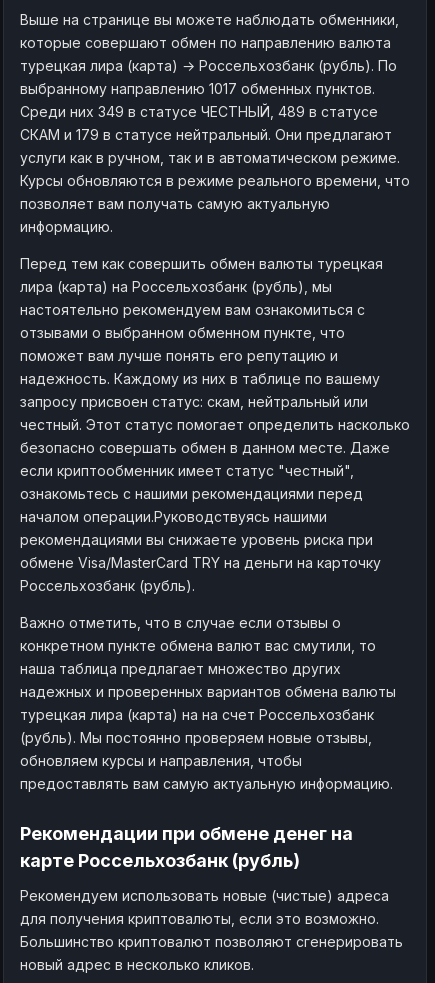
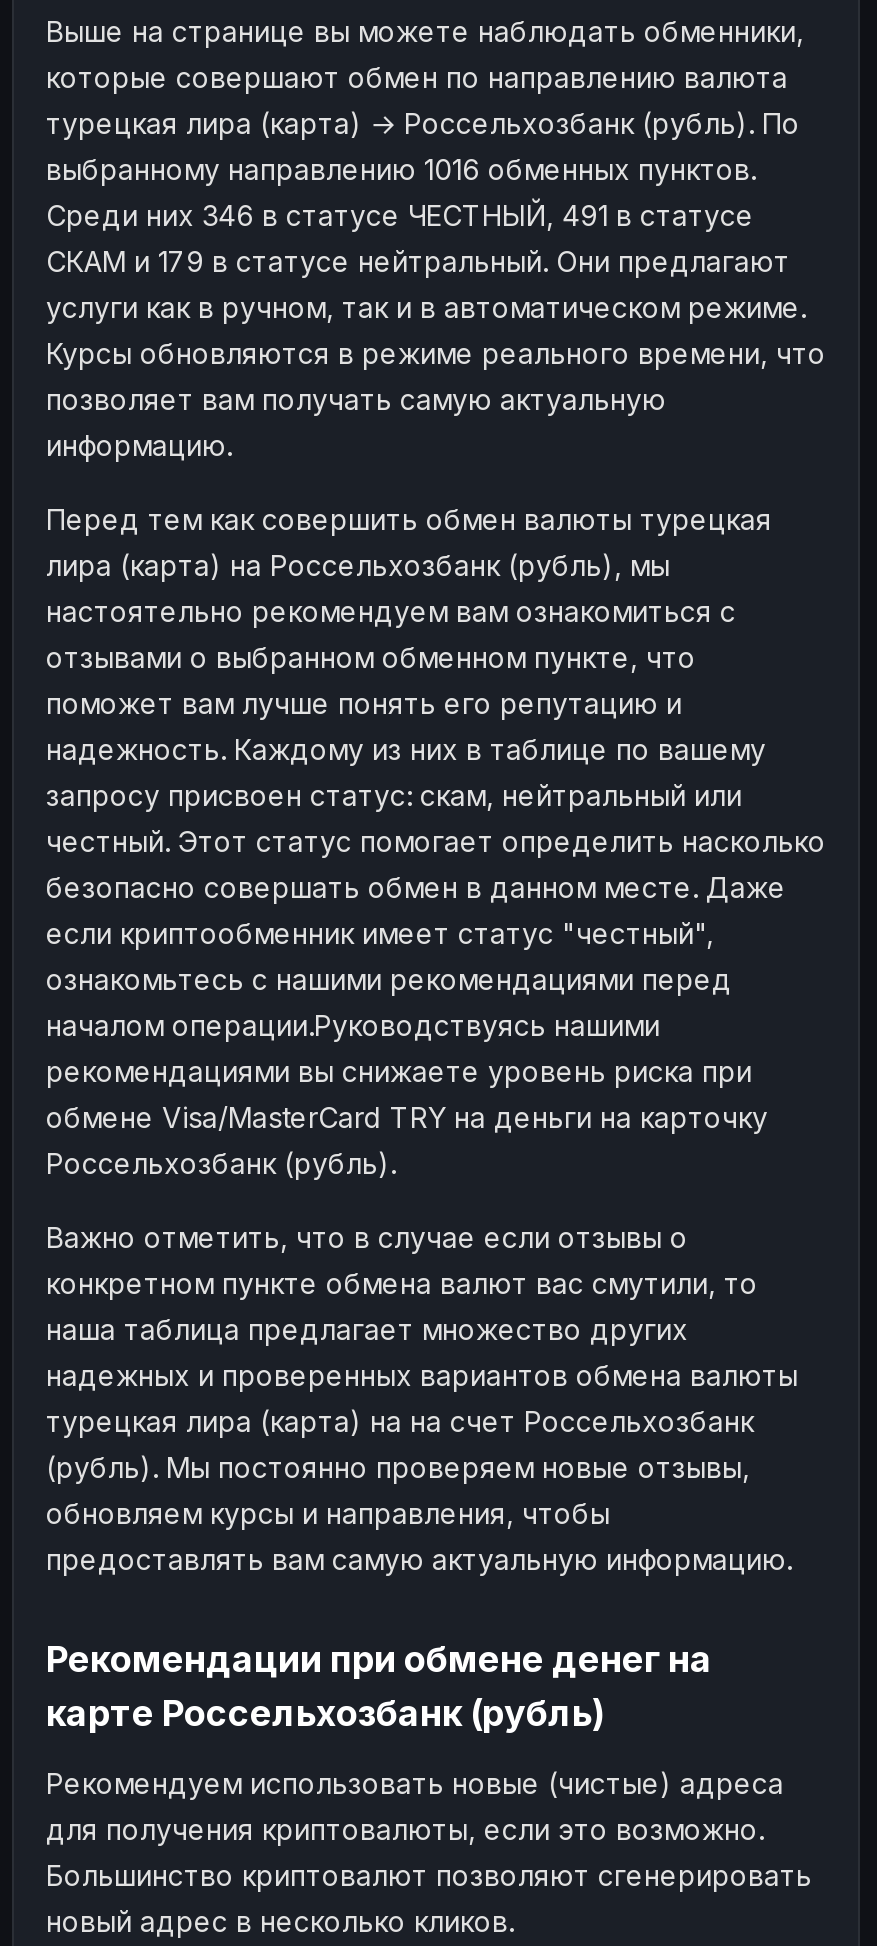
- выбранному направлению 1017 обменных пунктов.
+ выбранному направлению 1016 обменных пунктов.

- Среди них 349 в статусе ЧЕСТНЫЙ, 489 в статусе
+ Среди них 346 в статусе ЧЕСТНЫЙ, 491 в статусе
